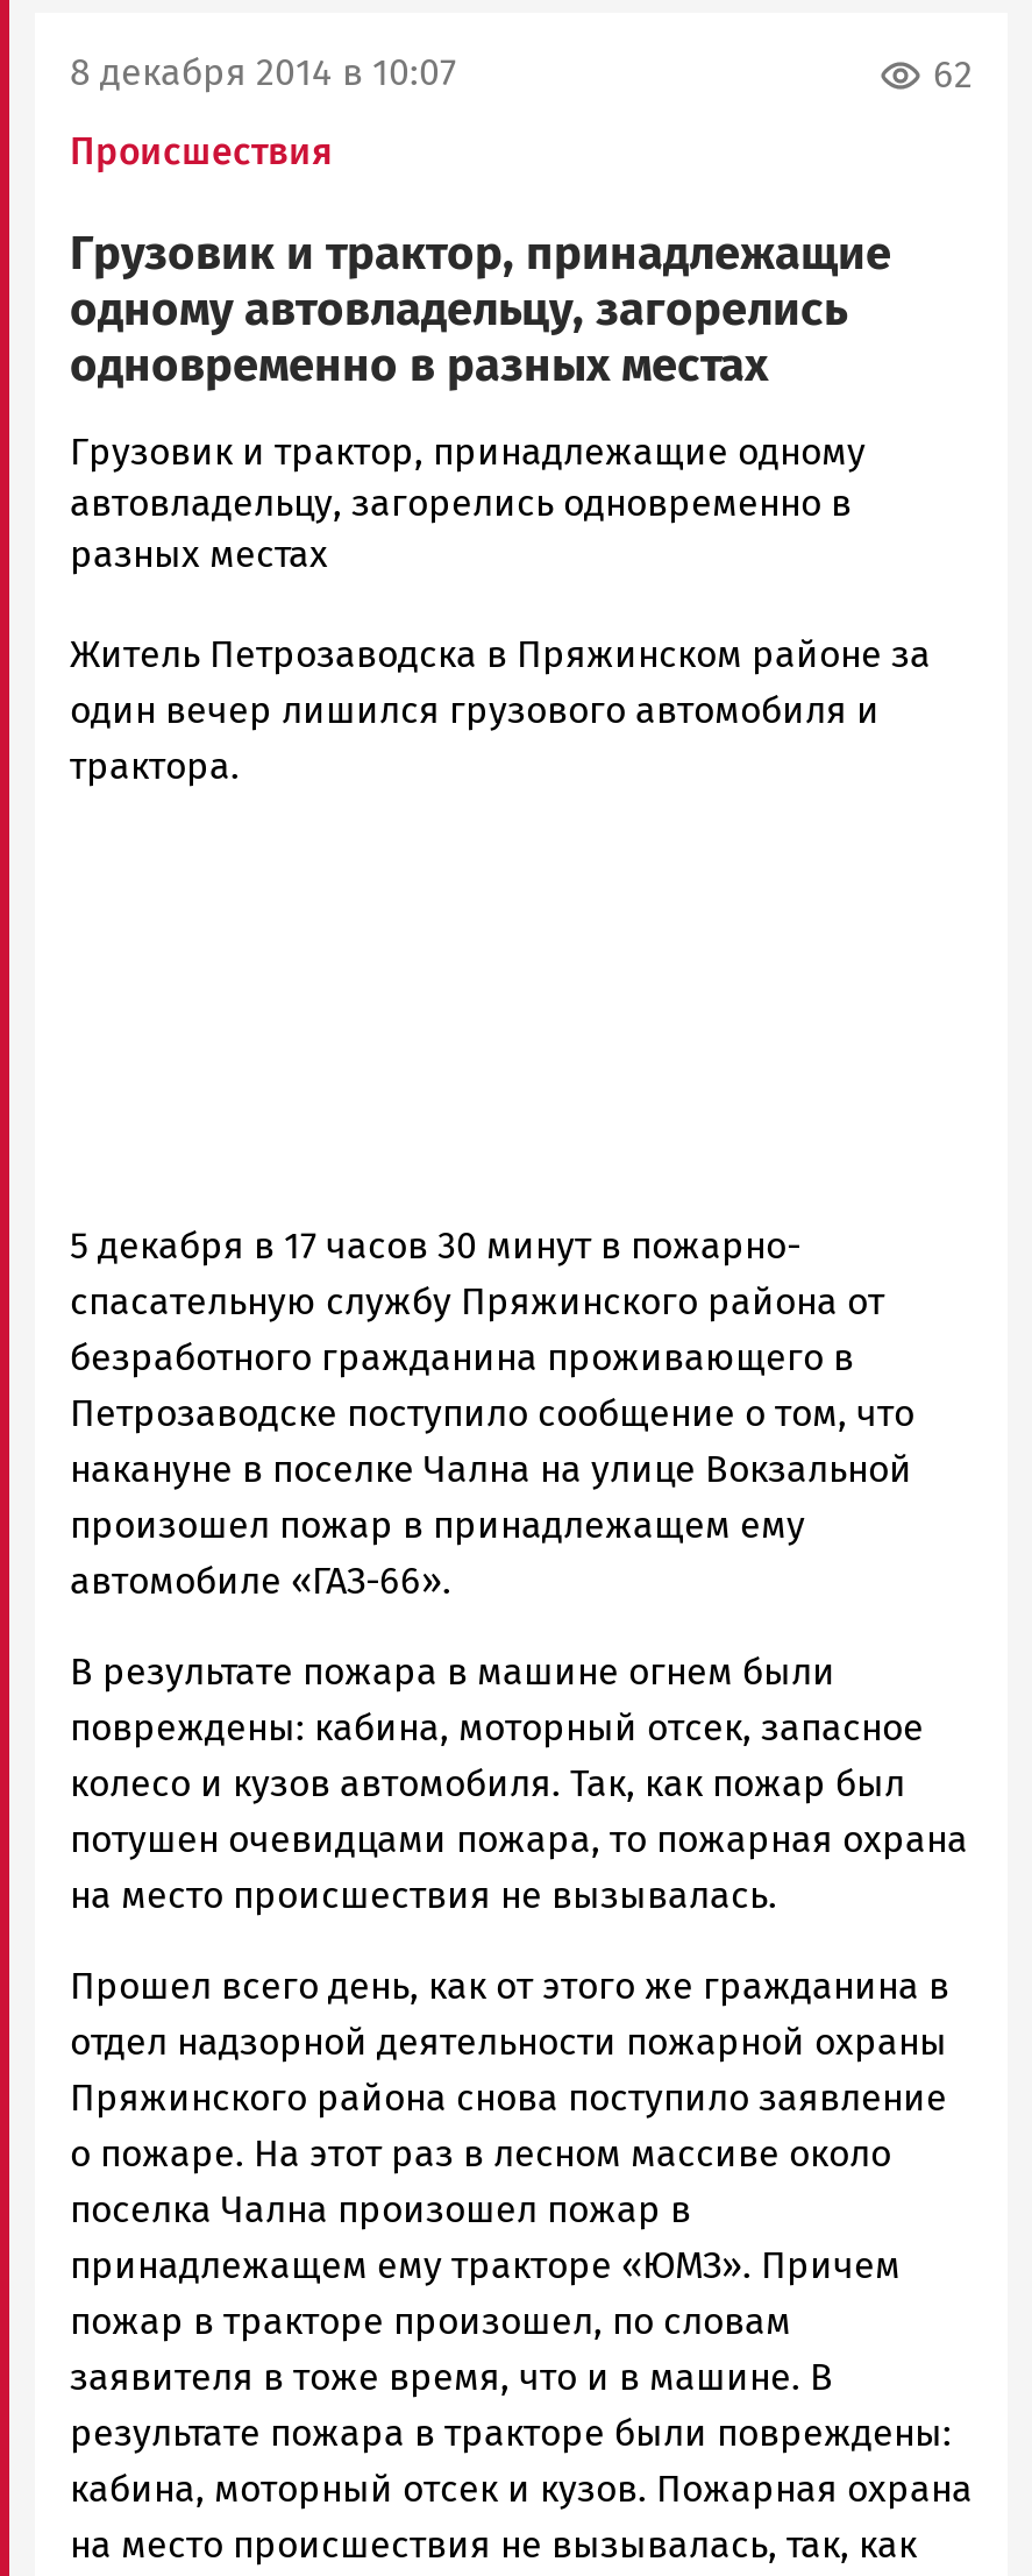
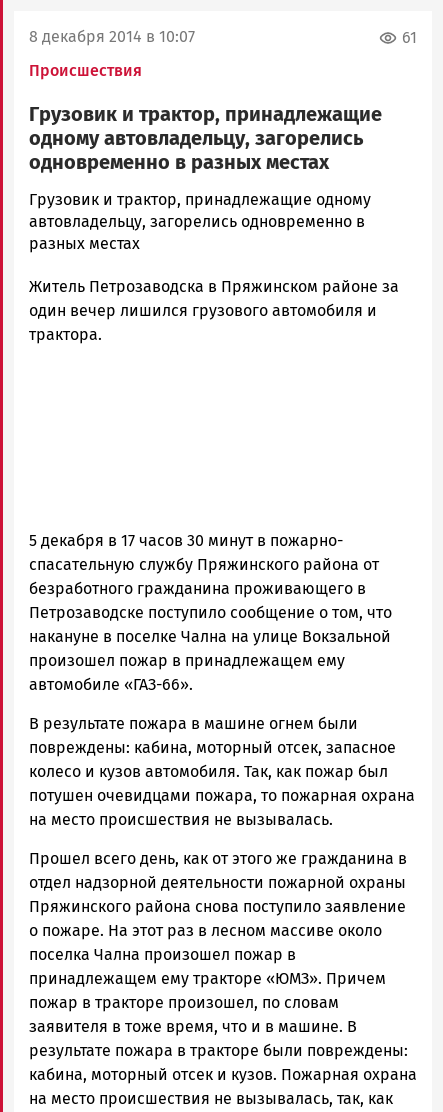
- 62
+ 61
